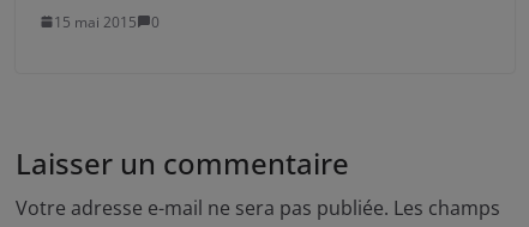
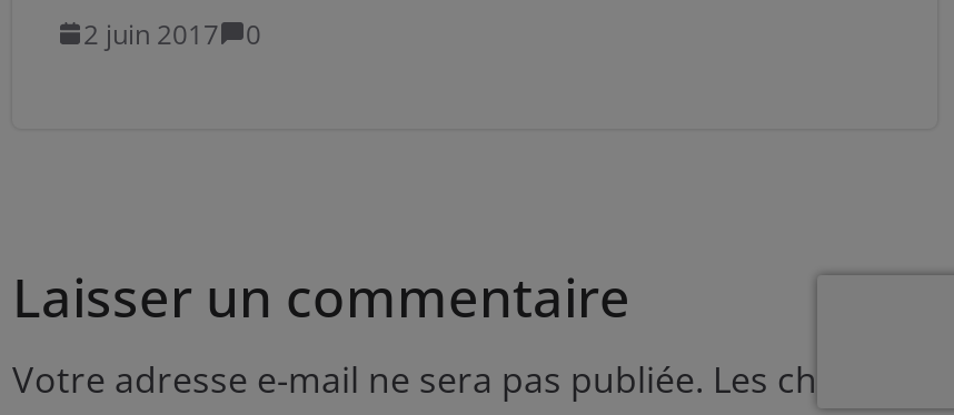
- 15 mai 2015 0
+ 2 juin 2017 0
